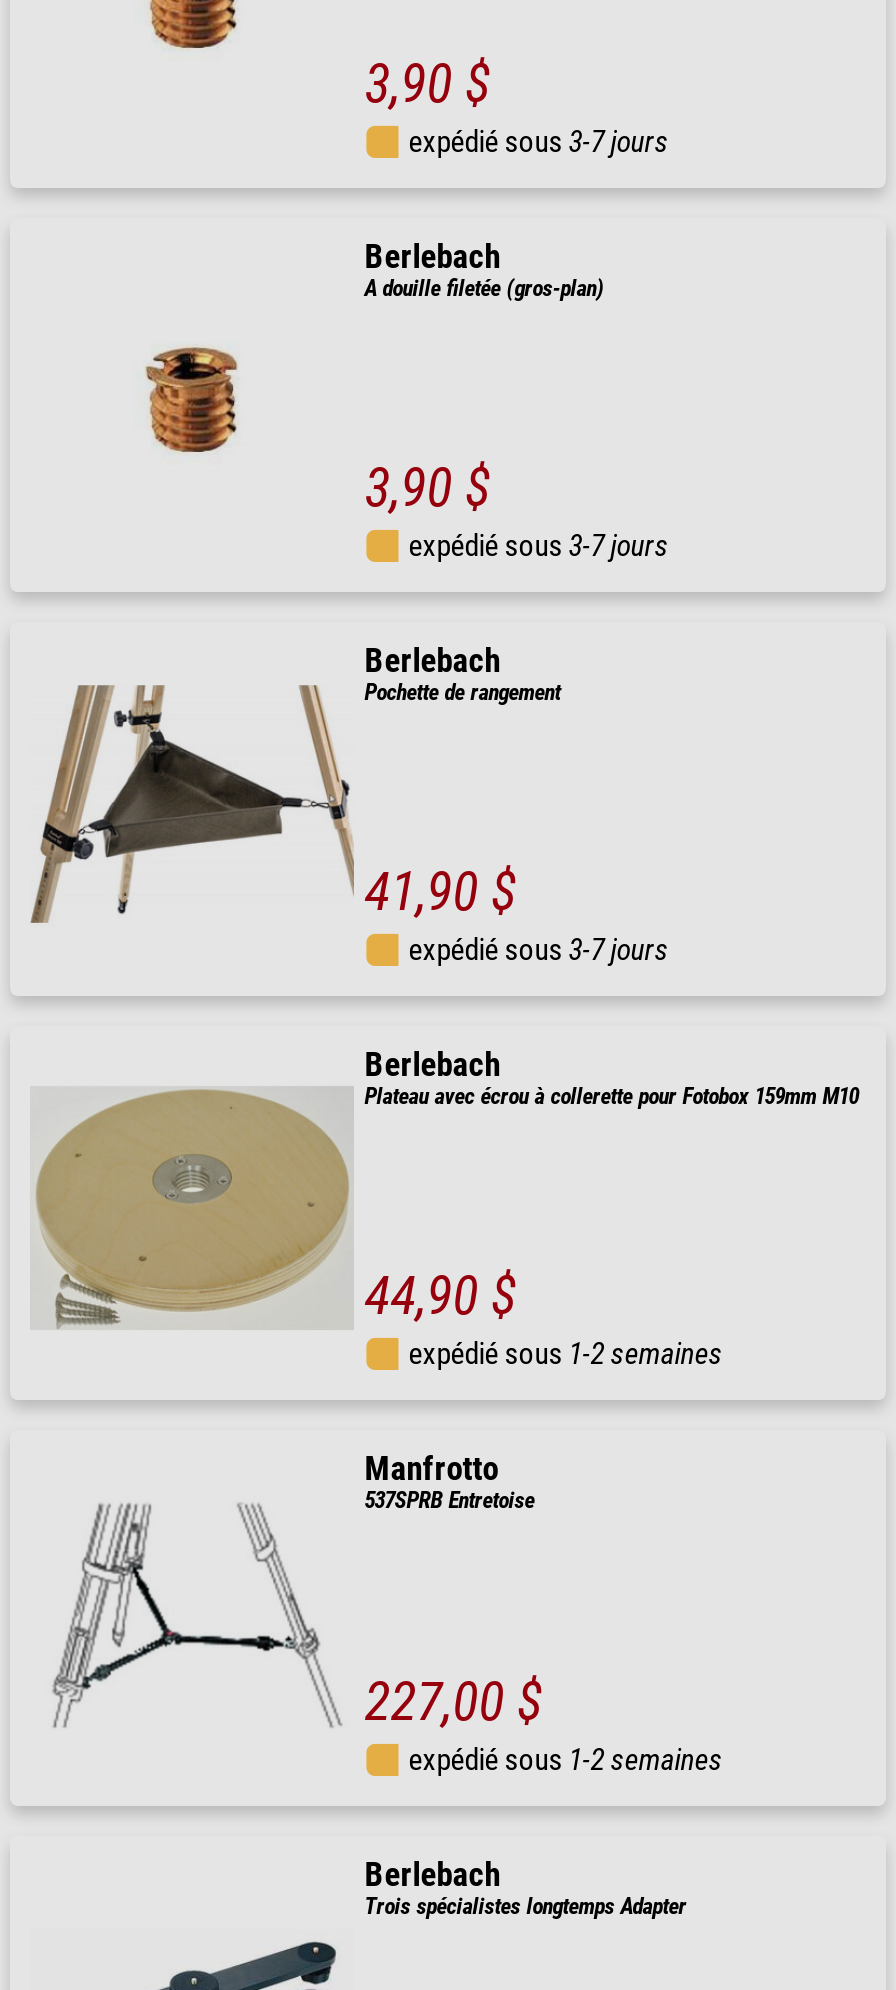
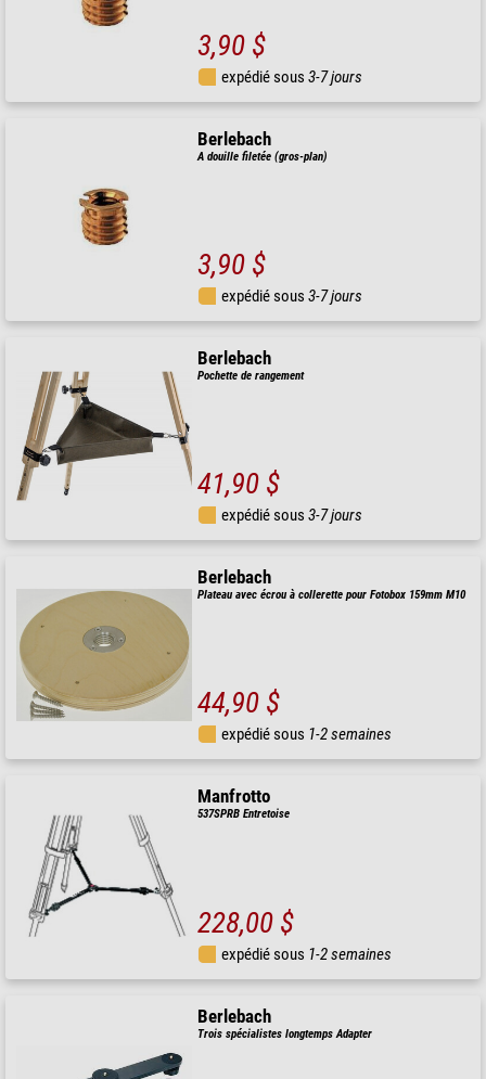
- 227,00 $
+ 228,00 $
